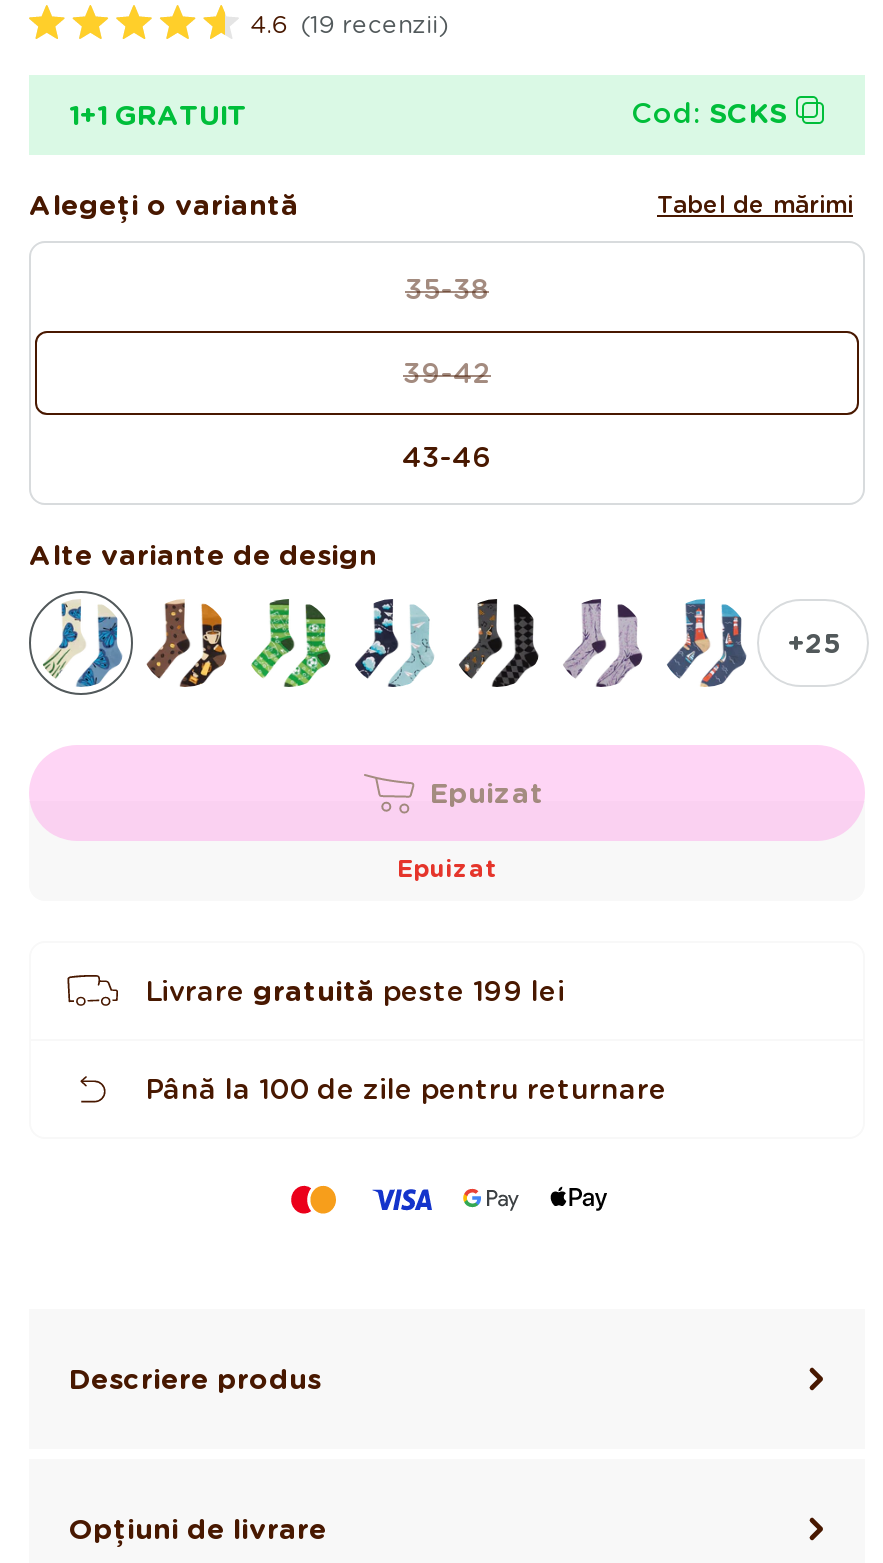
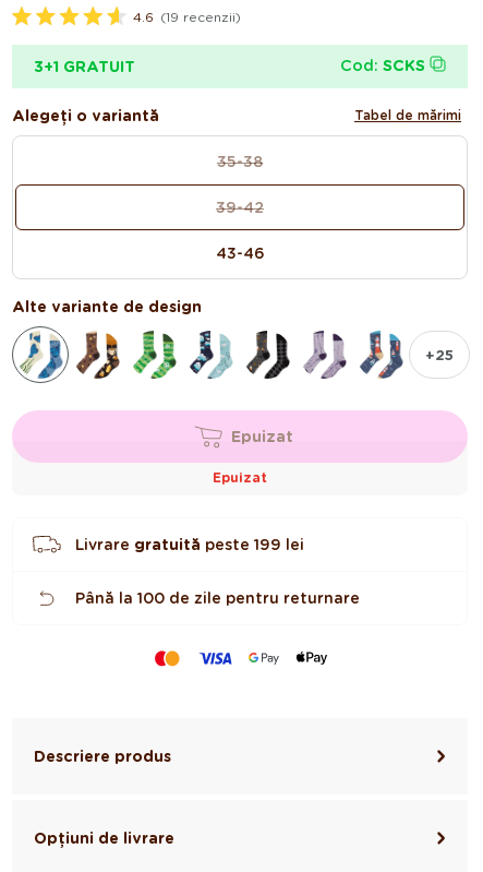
- 1+1 GRATUIT
+ 3+1 GRATUIT
